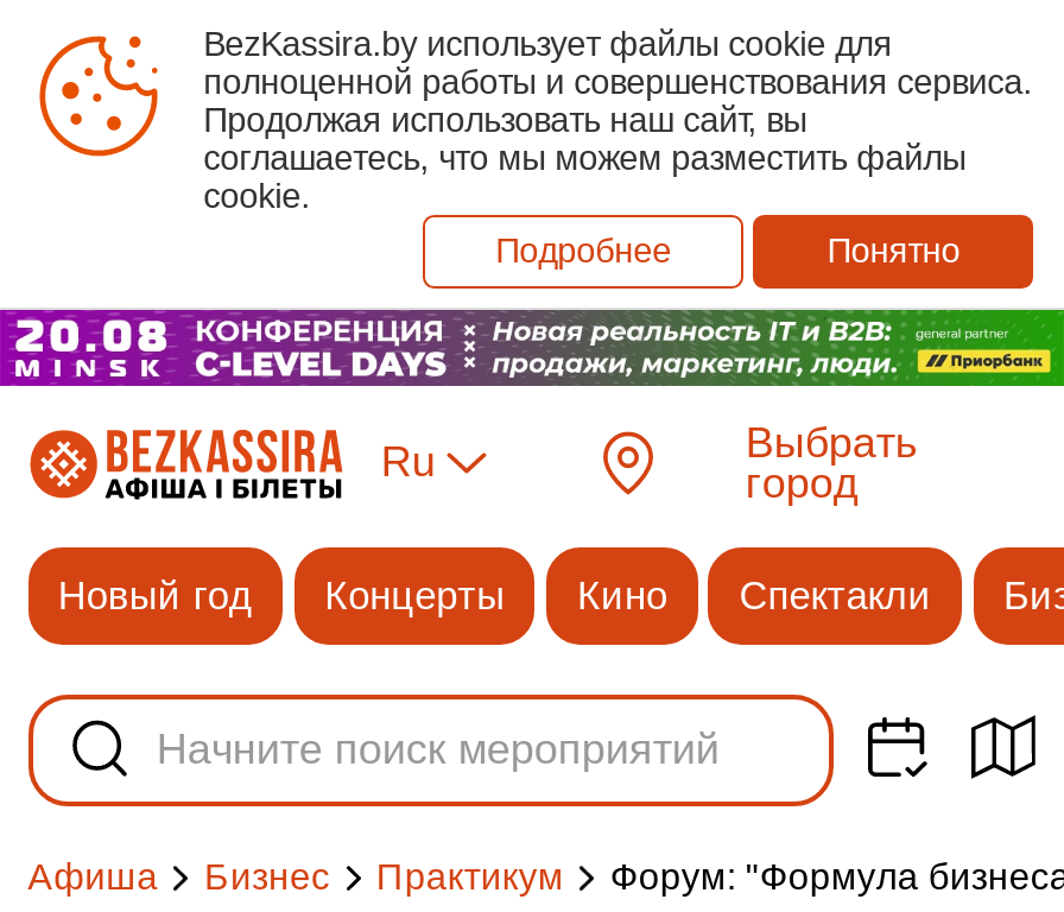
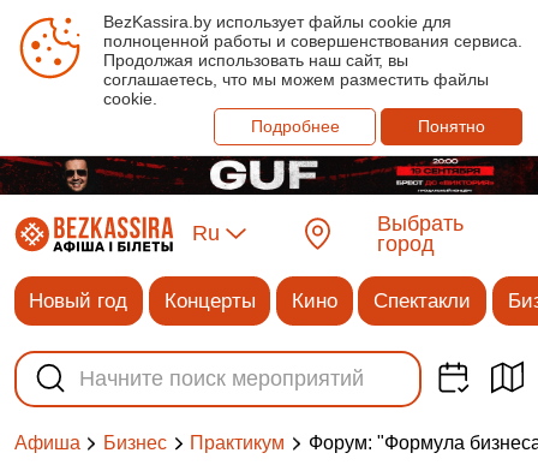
- [image]
+ [image]
